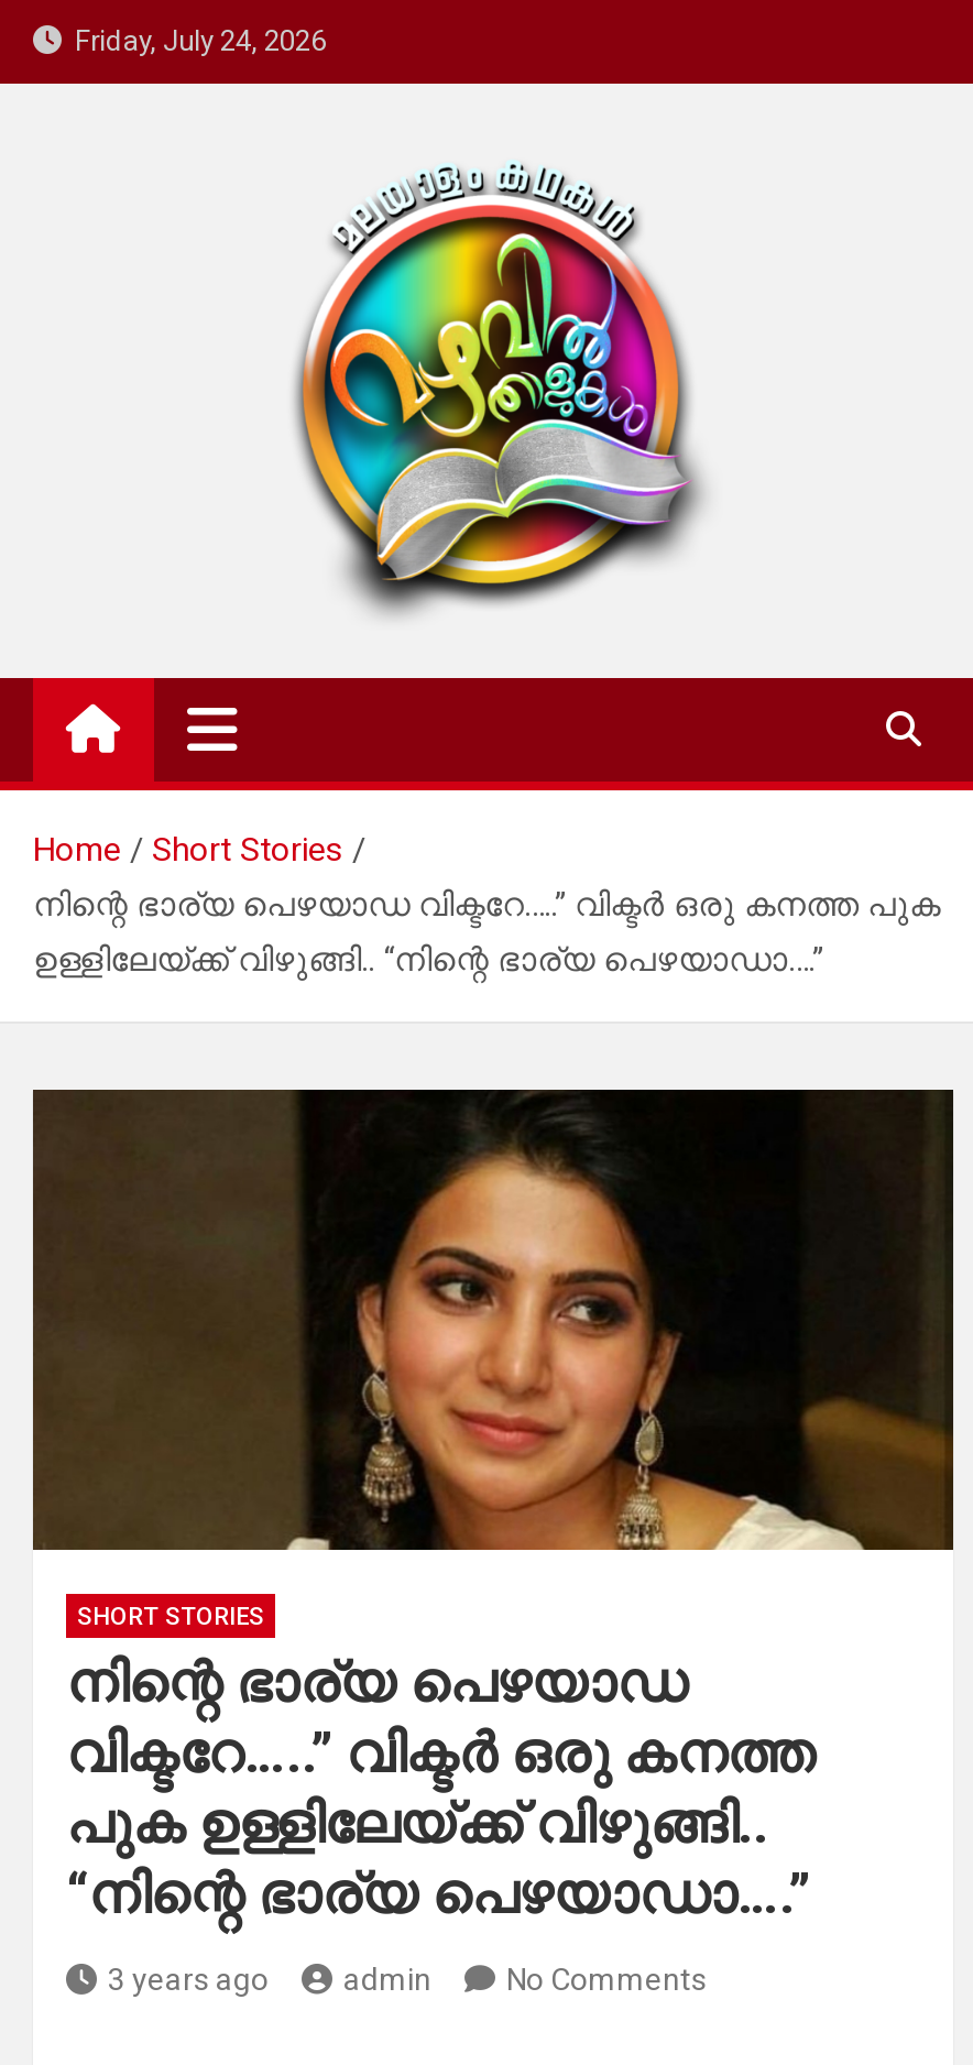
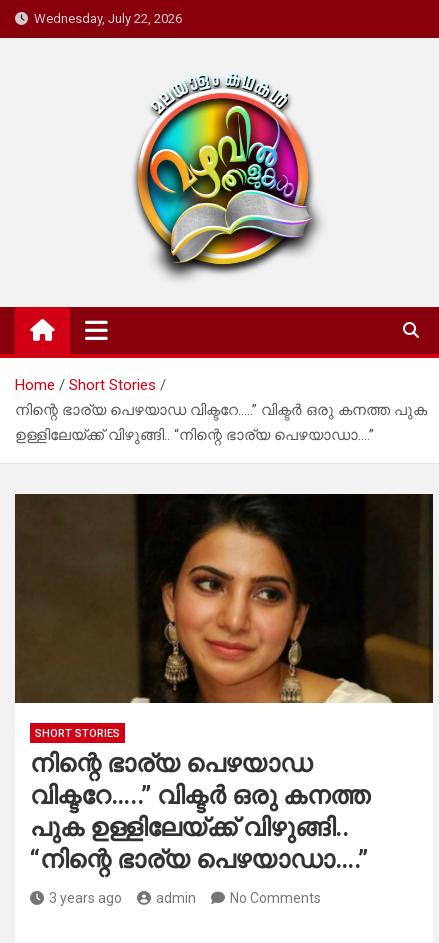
- Friday, July 24, 2026
+ Wednesday, July 22, 2026
